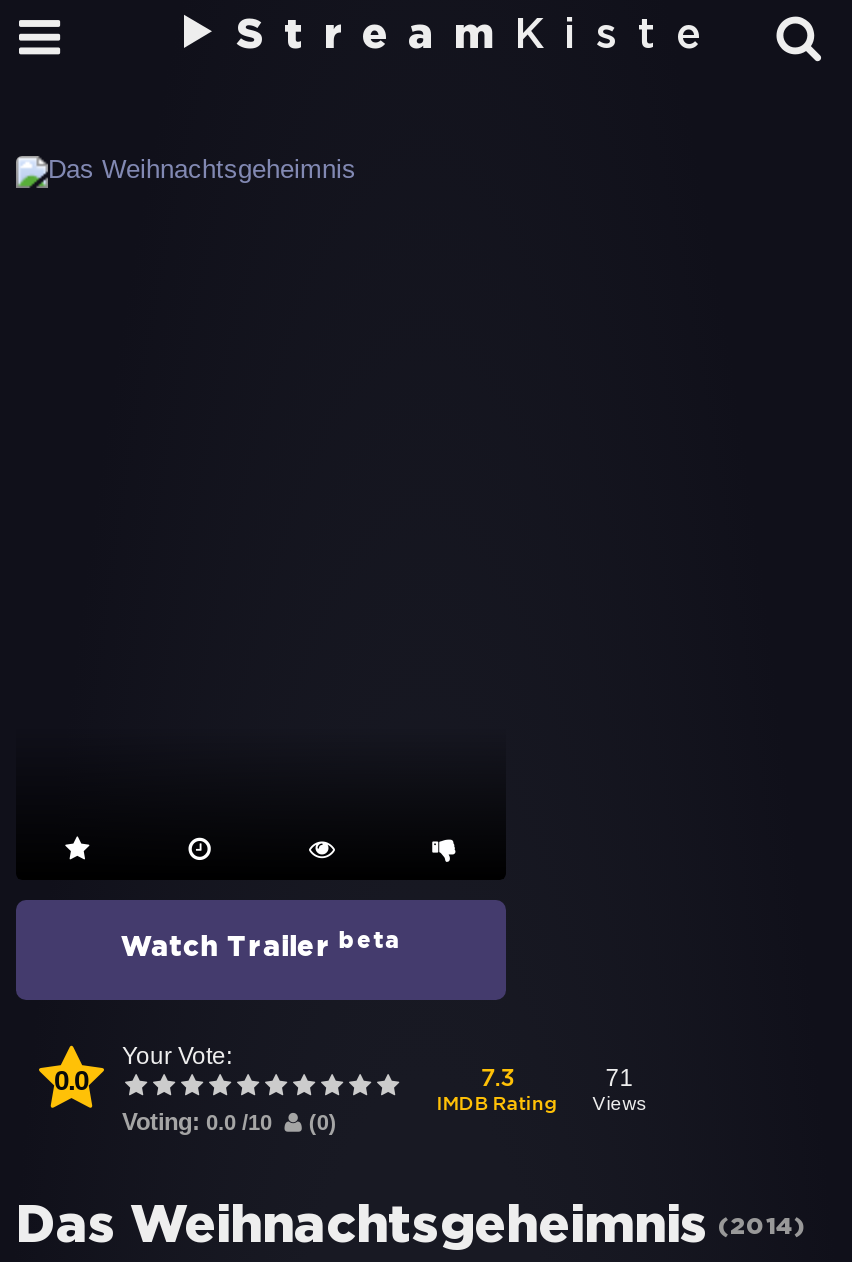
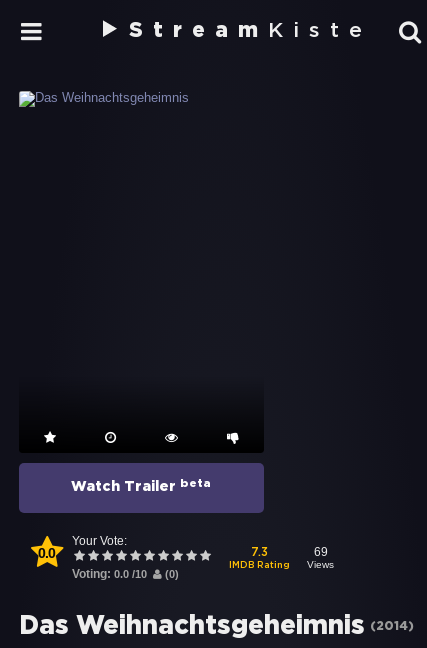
- 71
+ 69
